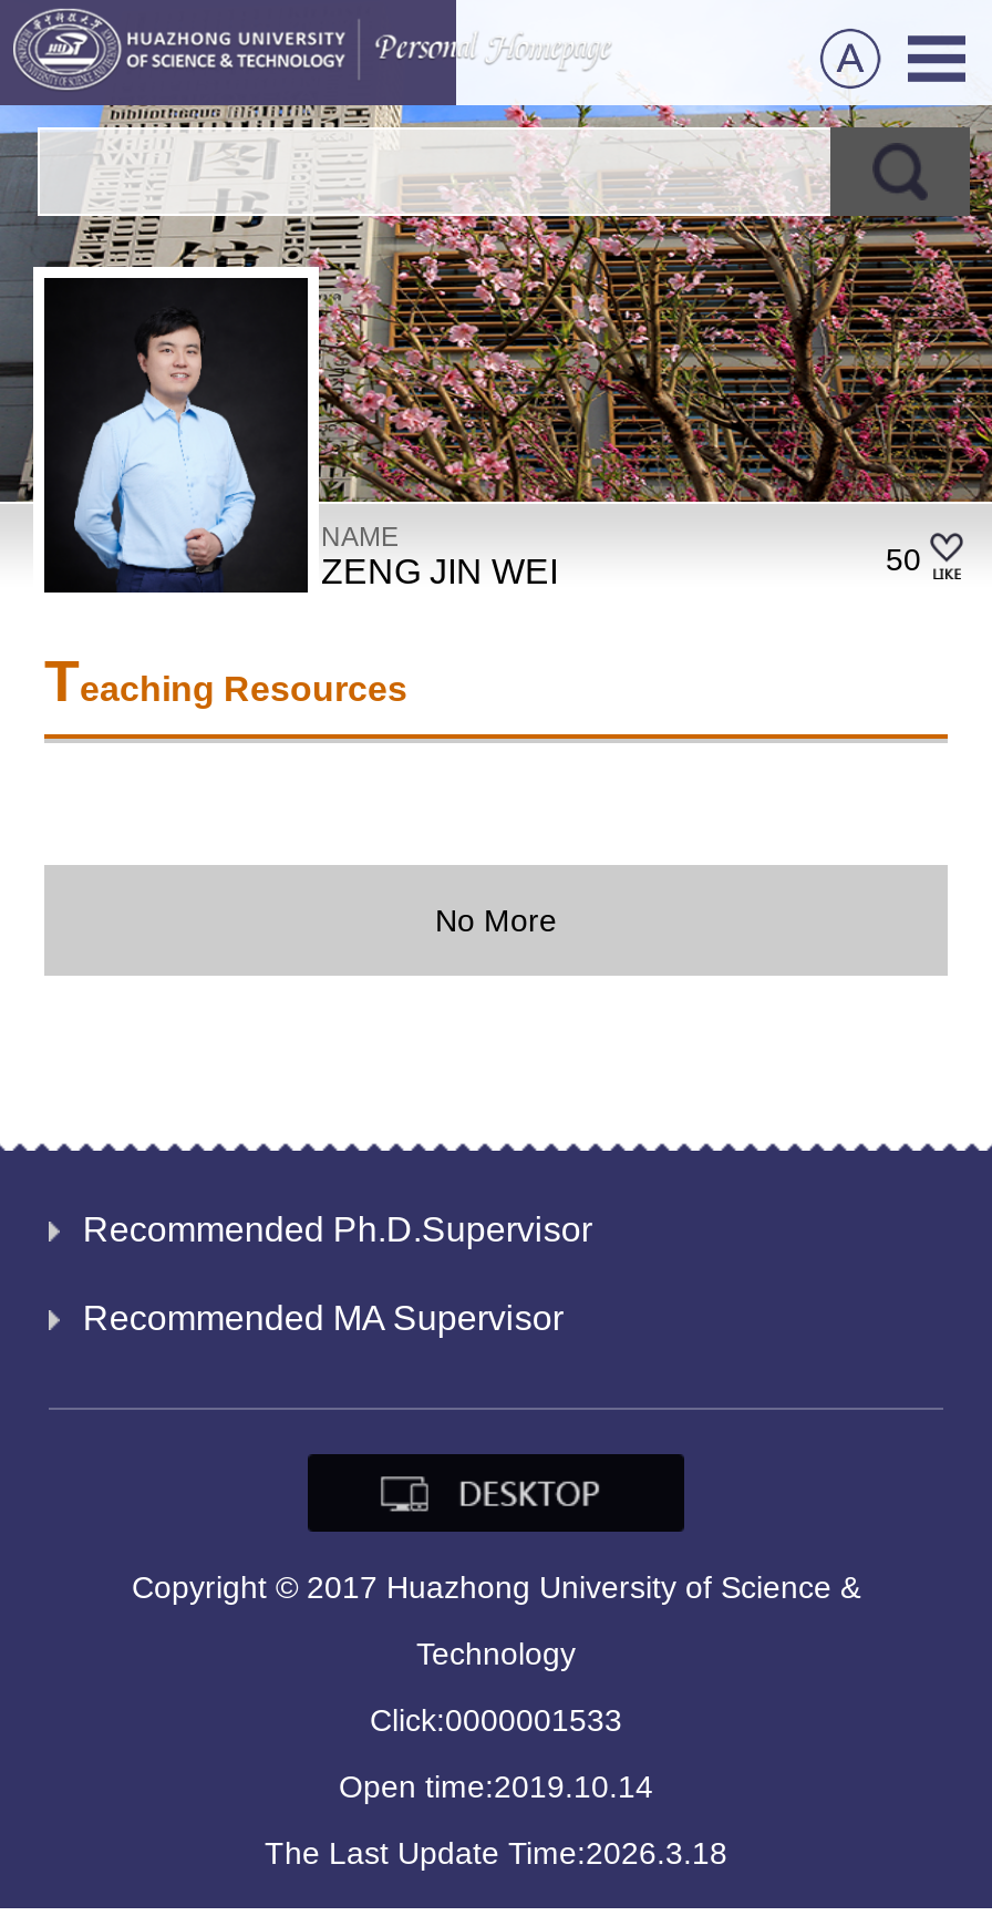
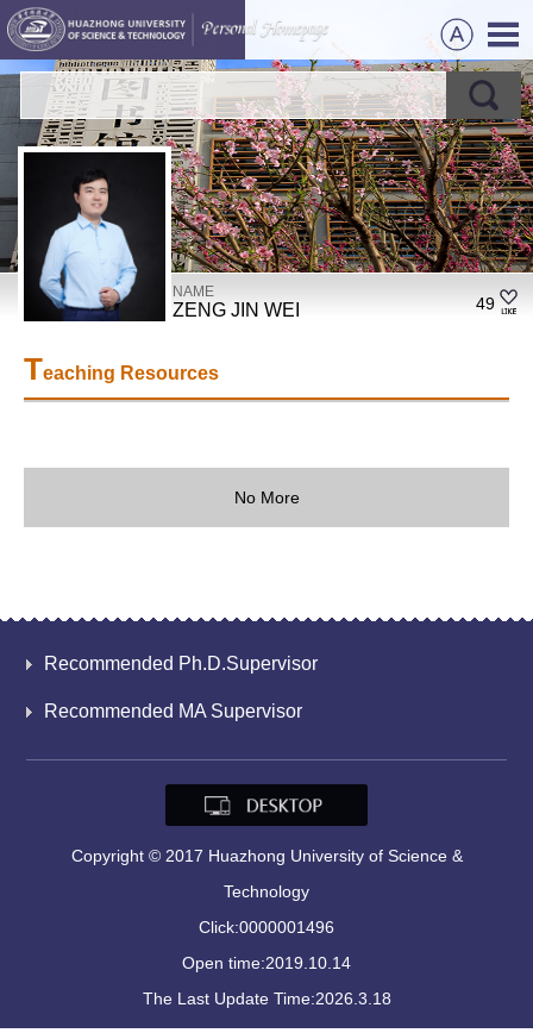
- 50
+ 49

- Click:0000001533
+ Click:0000001496
